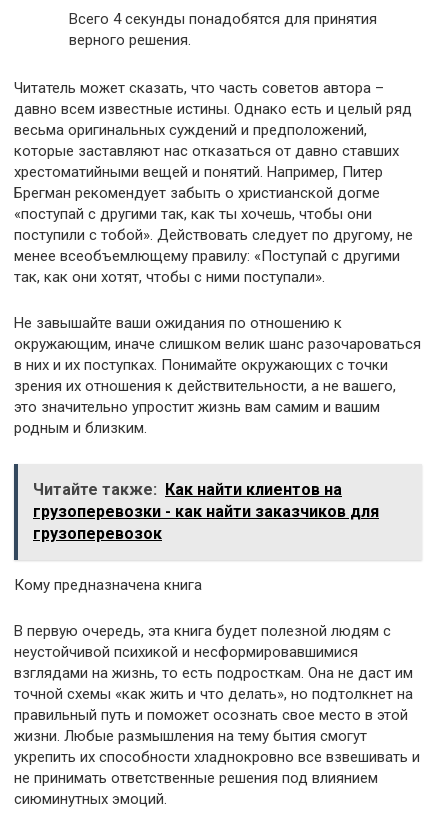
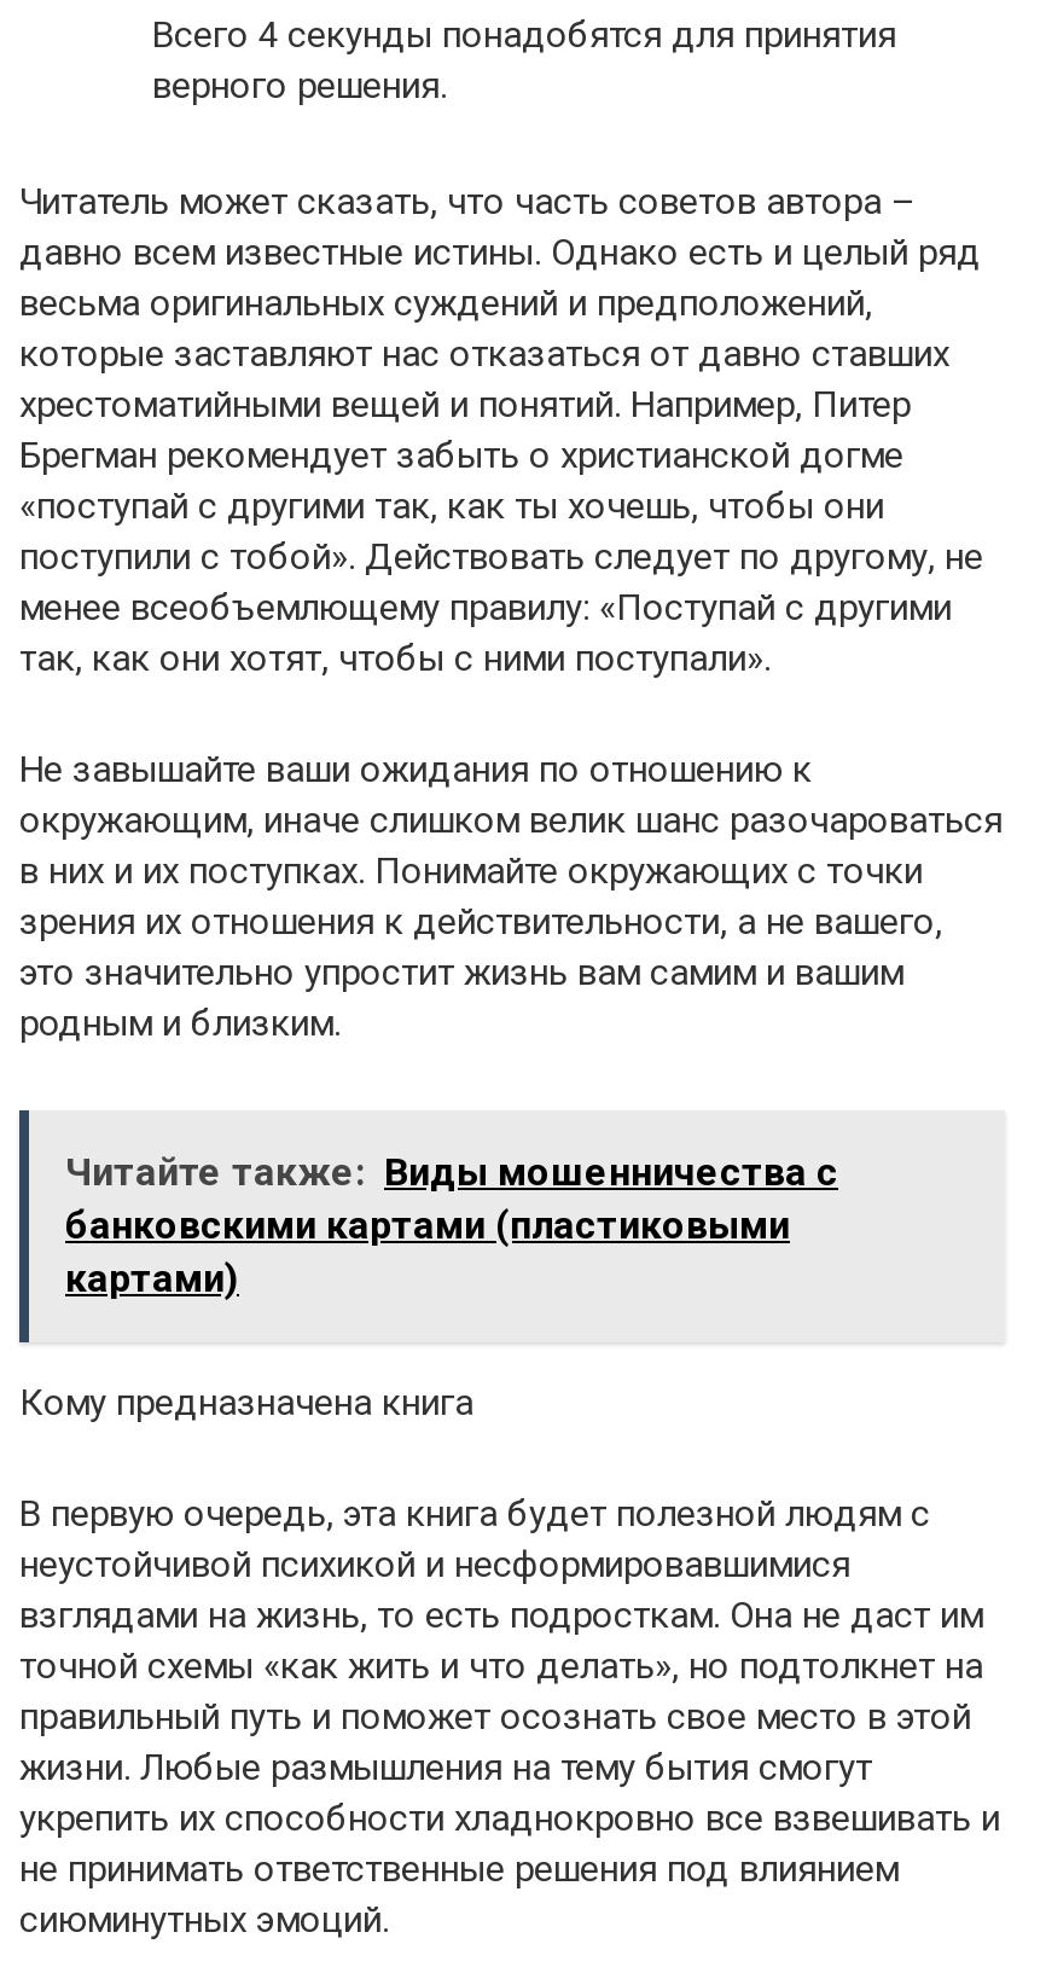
- Читайте также: Как найти клиентов на
- грузоперевозки - как найти заказчиков для
- грузоперевозок
+ Читайте также: Виды мошенничества с
+ банковскими картами (пластиковыми
+ картами)
